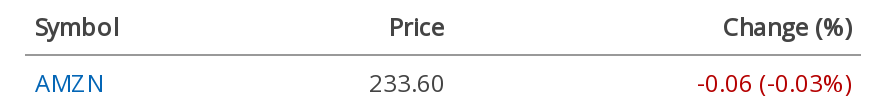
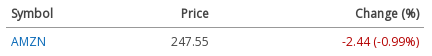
- 233.60
+ 247.55

- -0.06 (-0.03%)
+ -2.44 (-0.99%)
